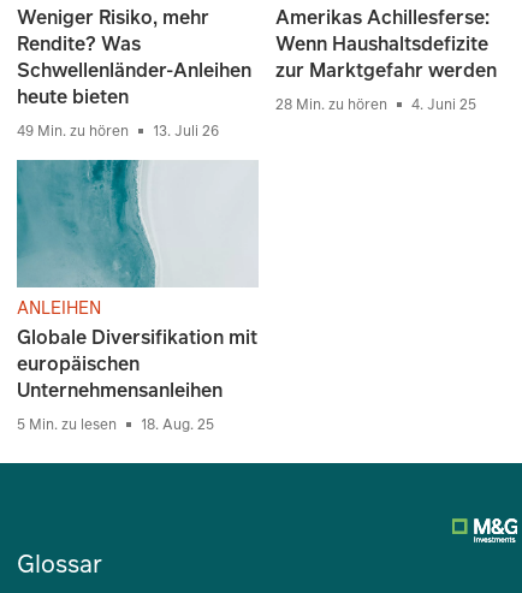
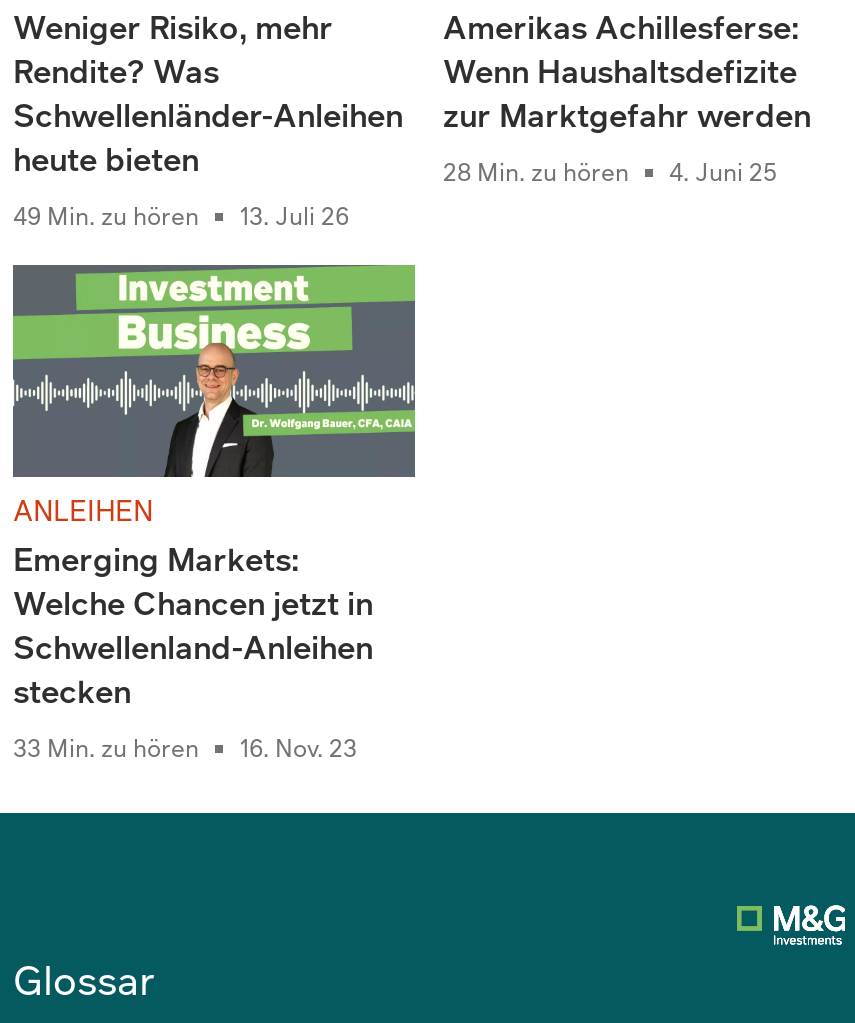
- [image]
- Globale Diversifikation mit
- europäischen
- Unternehmensanleihen
- 5 Min. zu lesen
- 18. Aug. 25
+ [image]
+ Emerging Markets:
+ Welche Chancen jetzt in
+ Schwellenland-Anleihen
+ stecken
+ 33 Min. zu hören
+ 16. Nov. 23
